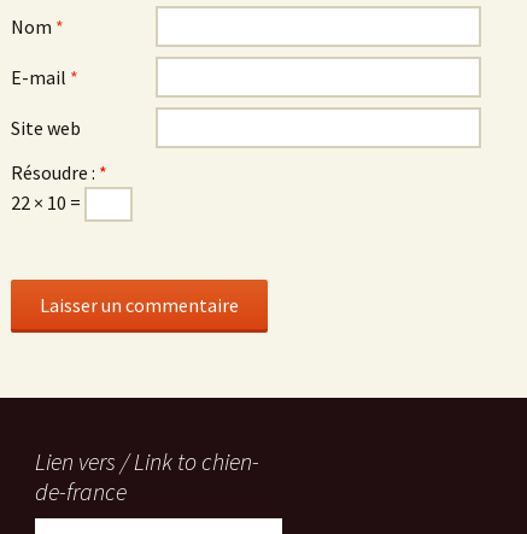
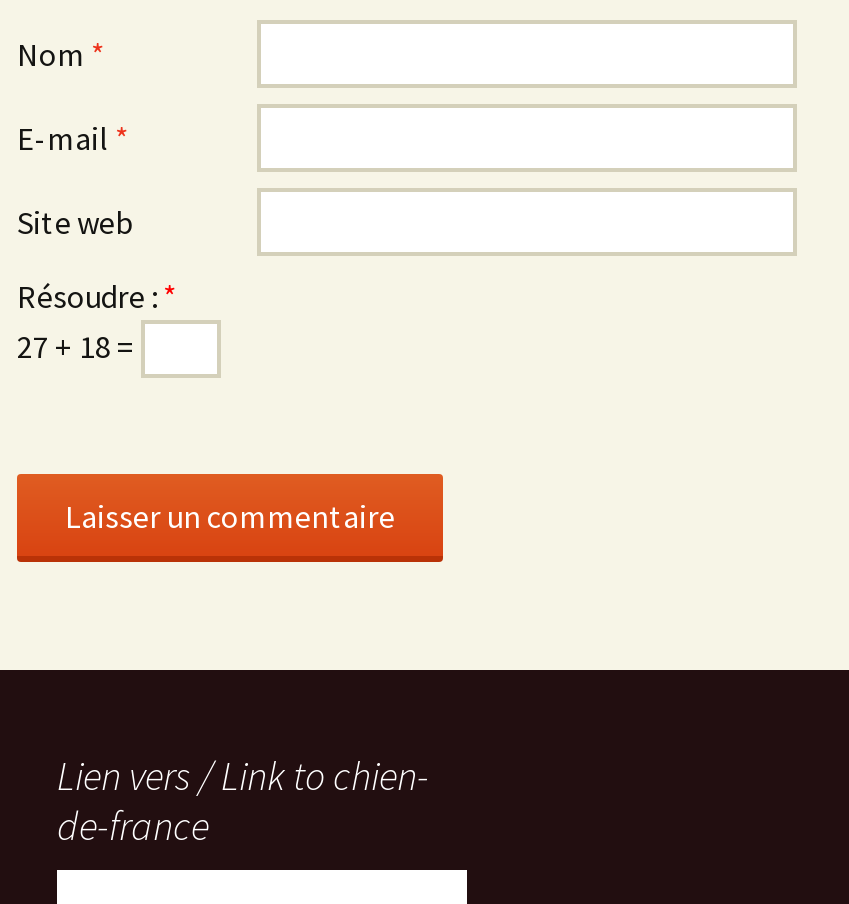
- 22 × 10 =
+ 27 + 18 =
